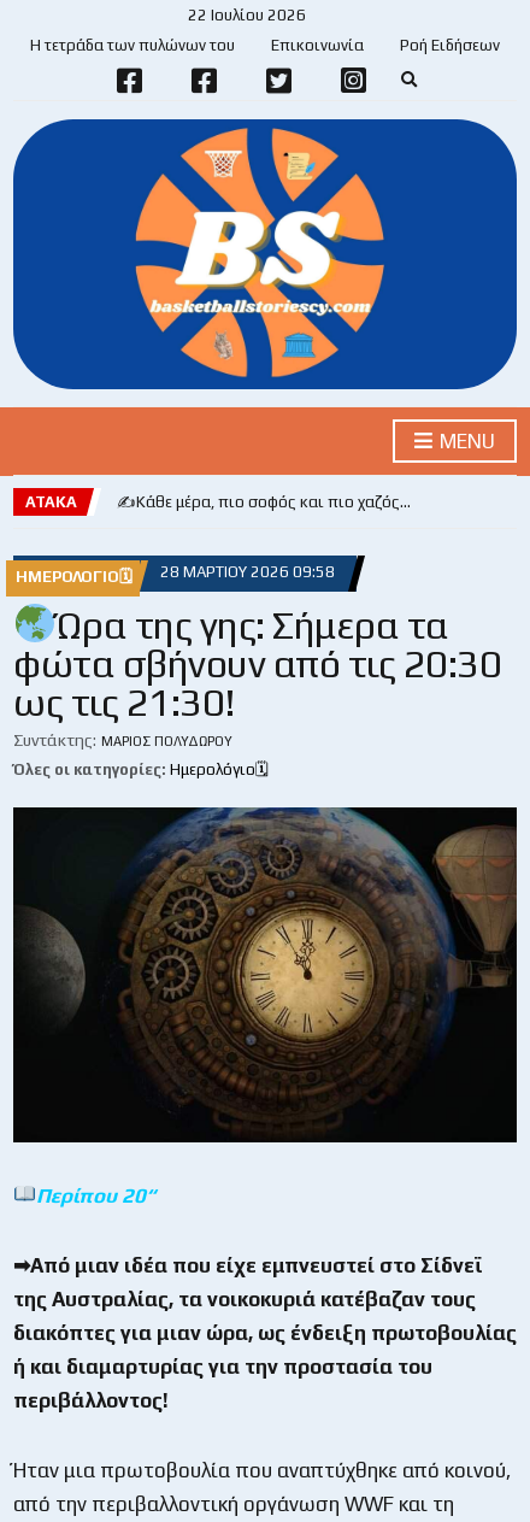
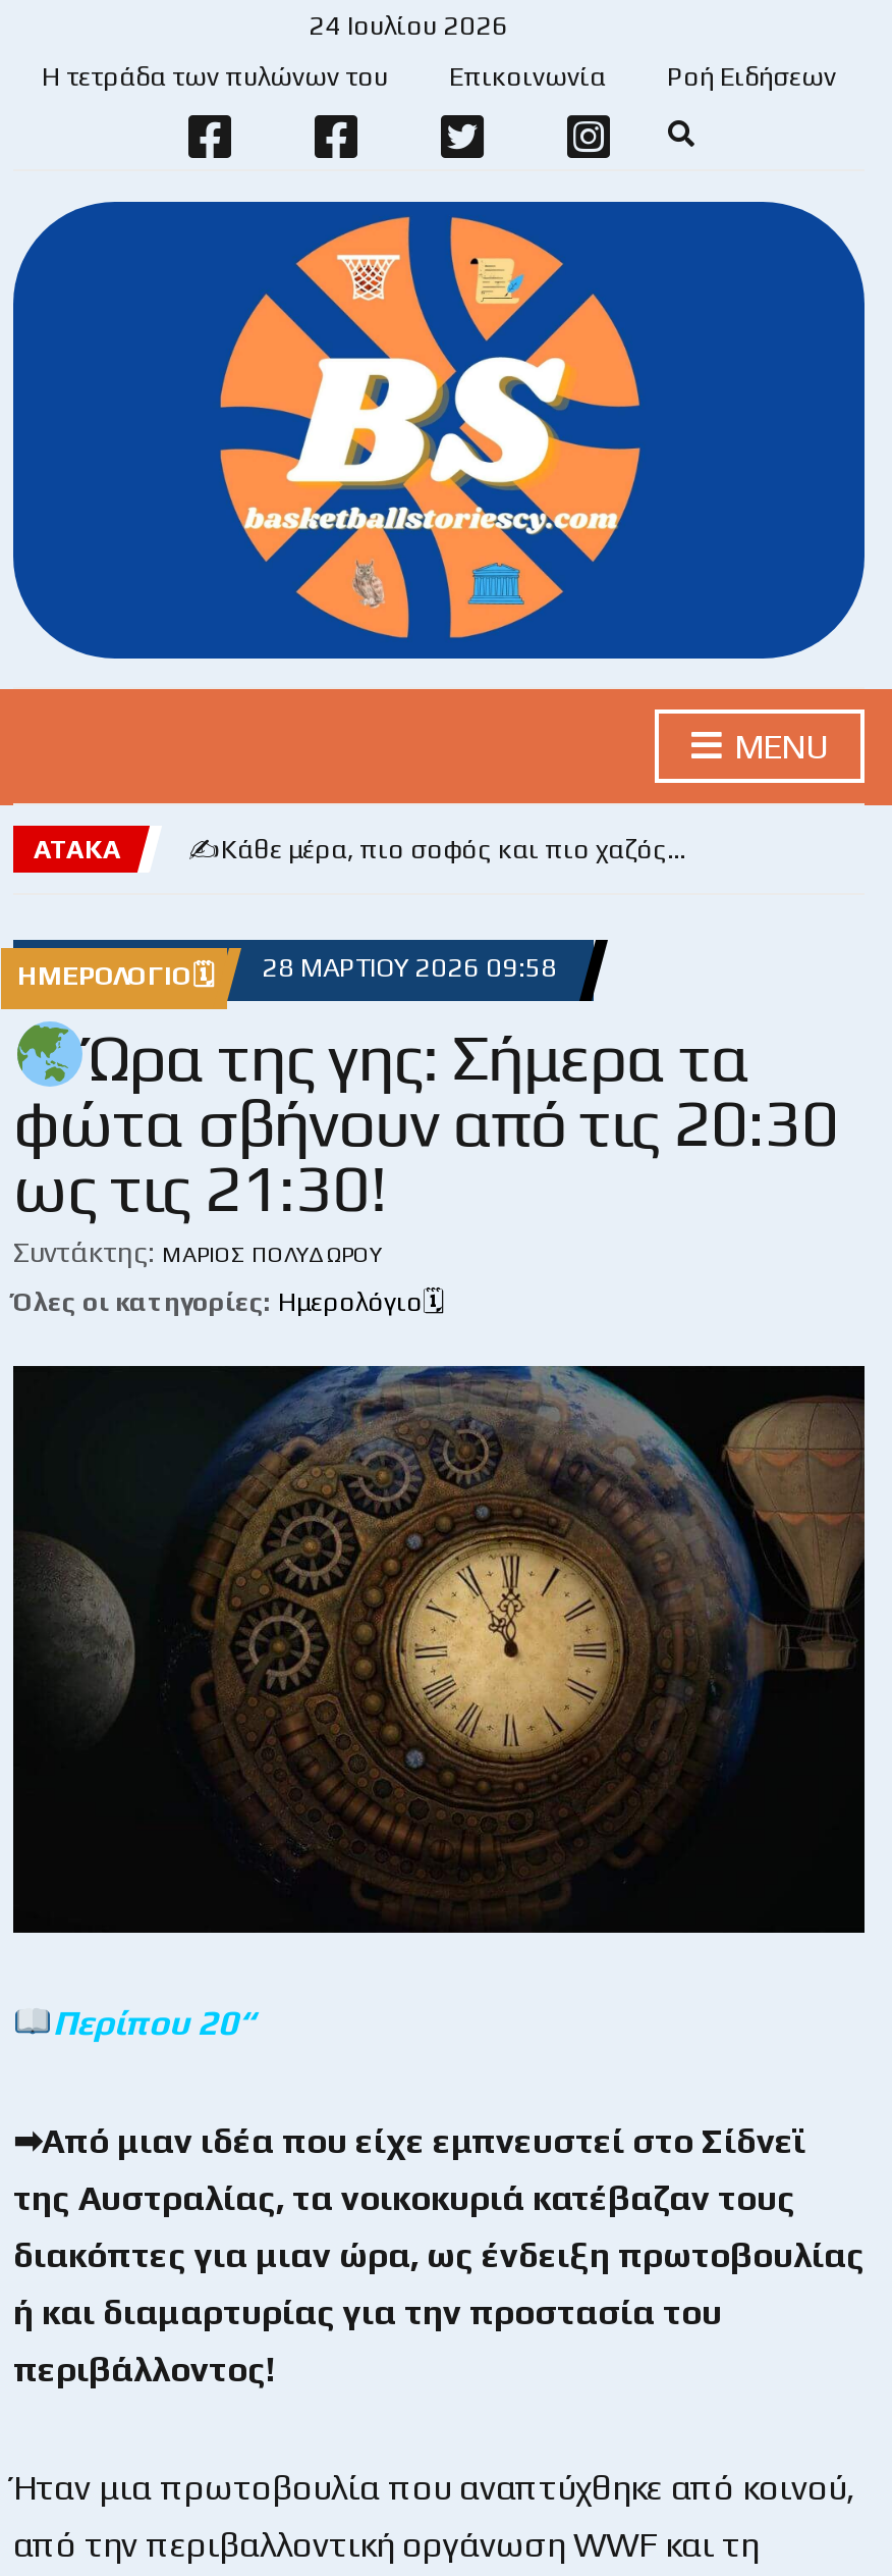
- 22 Ιουλίου 2026
+ 24 Ιουλίου 2026
